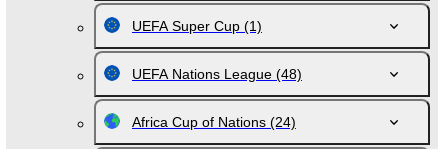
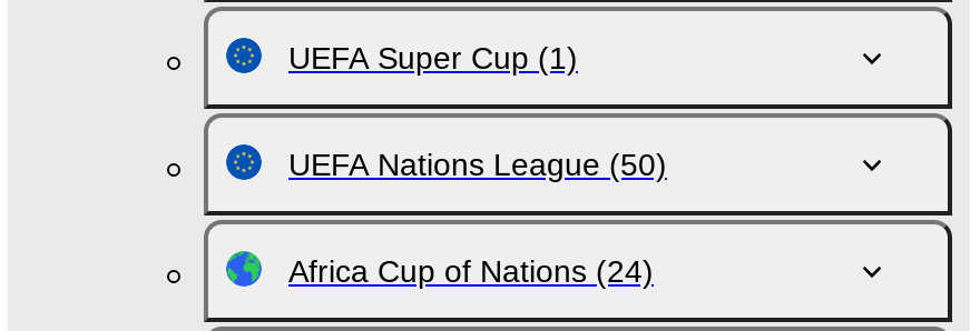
- UEFA Nations League (48)
+ UEFA Nations League (50)
